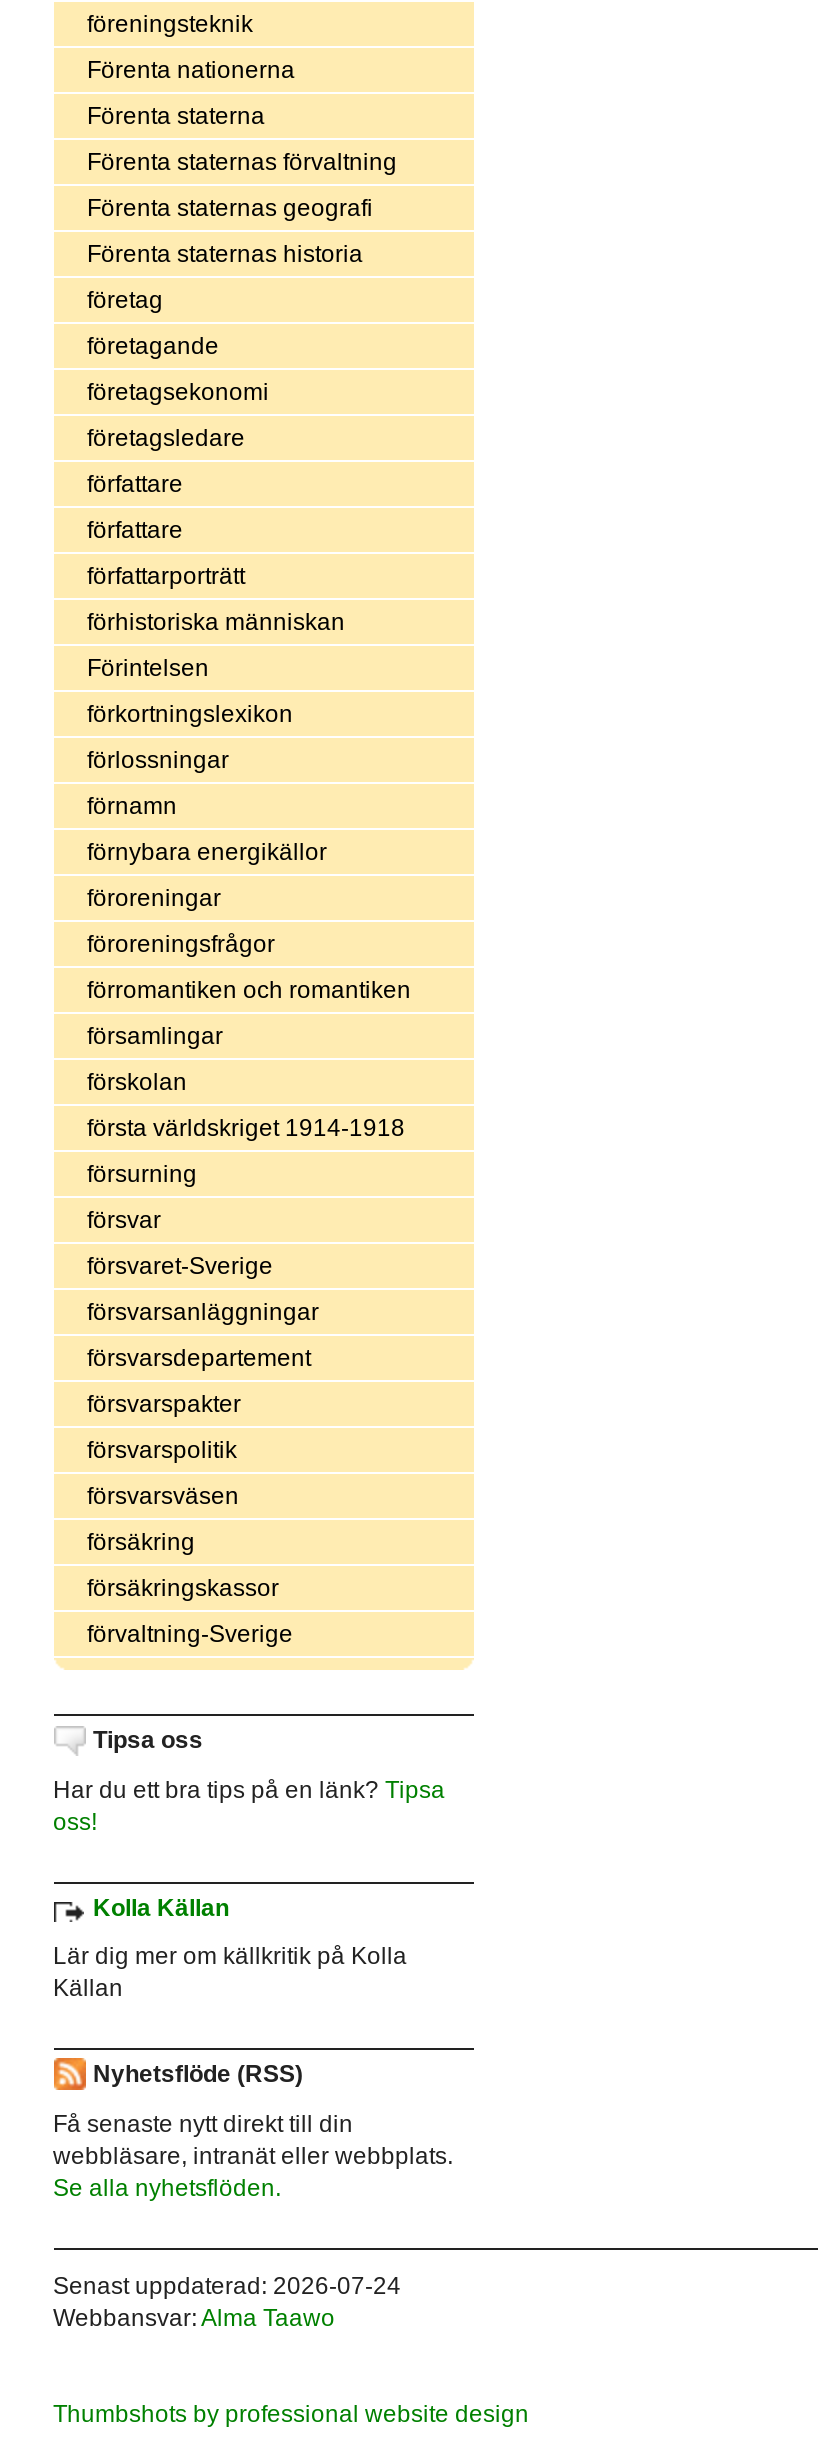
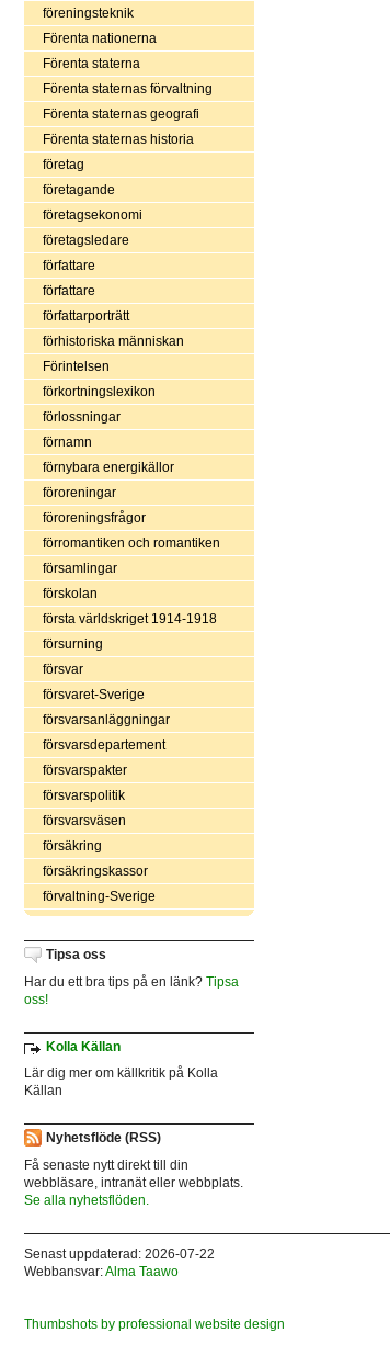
- Senast uppdaterad: 2026-07-24
+ Senast uppdaterad: 2026-07-22
